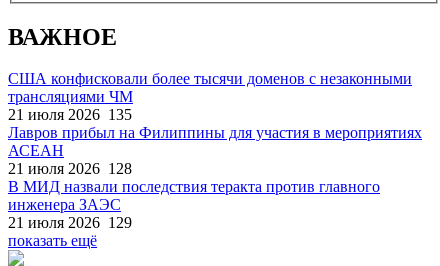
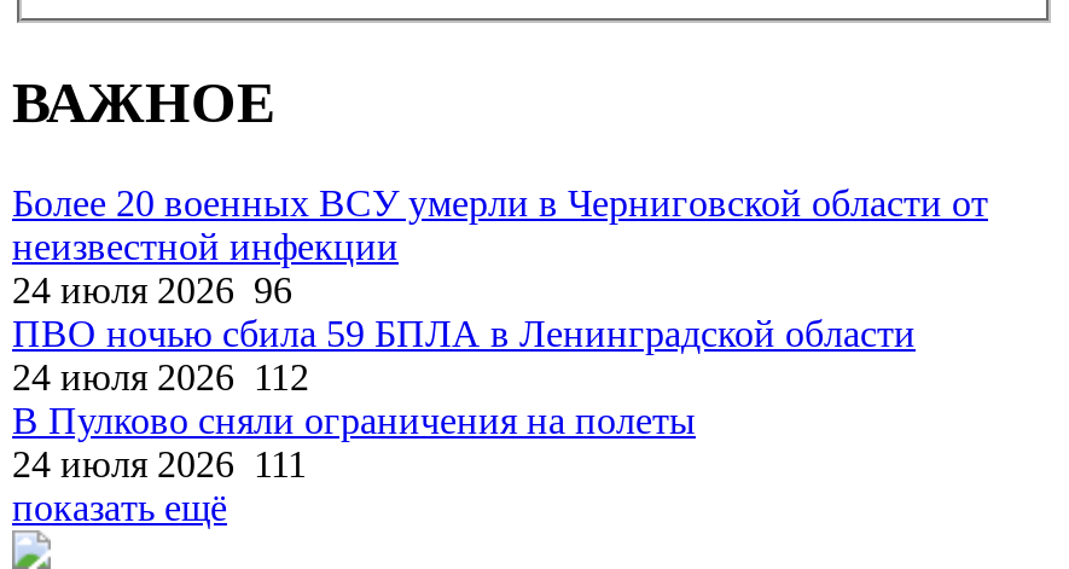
- США конфисковали более тысячи доменов с незаконными
- трансляциями ЧМ
- 21 июля 2026 135
- Лавров прибыл на Филиппины для участия в мероприятиях
- АСЕАН
- 21 июля 2026 128
- В МИД назвали последствия теракта против главного
- инженера ЗАЭС
- 21 июля 2026 129
+ Более 20 военных ВСУ умерли в Черниговской области от
+ неизвестной инфекции
+ 24 июля 2026 96
+ ПВО ночью сбила 59 БПЛА в Ленинградской области
+ 24 июля 2026 112
+ В Пулково сняли ограничения на полеты
+ 24 июля 2026 111
